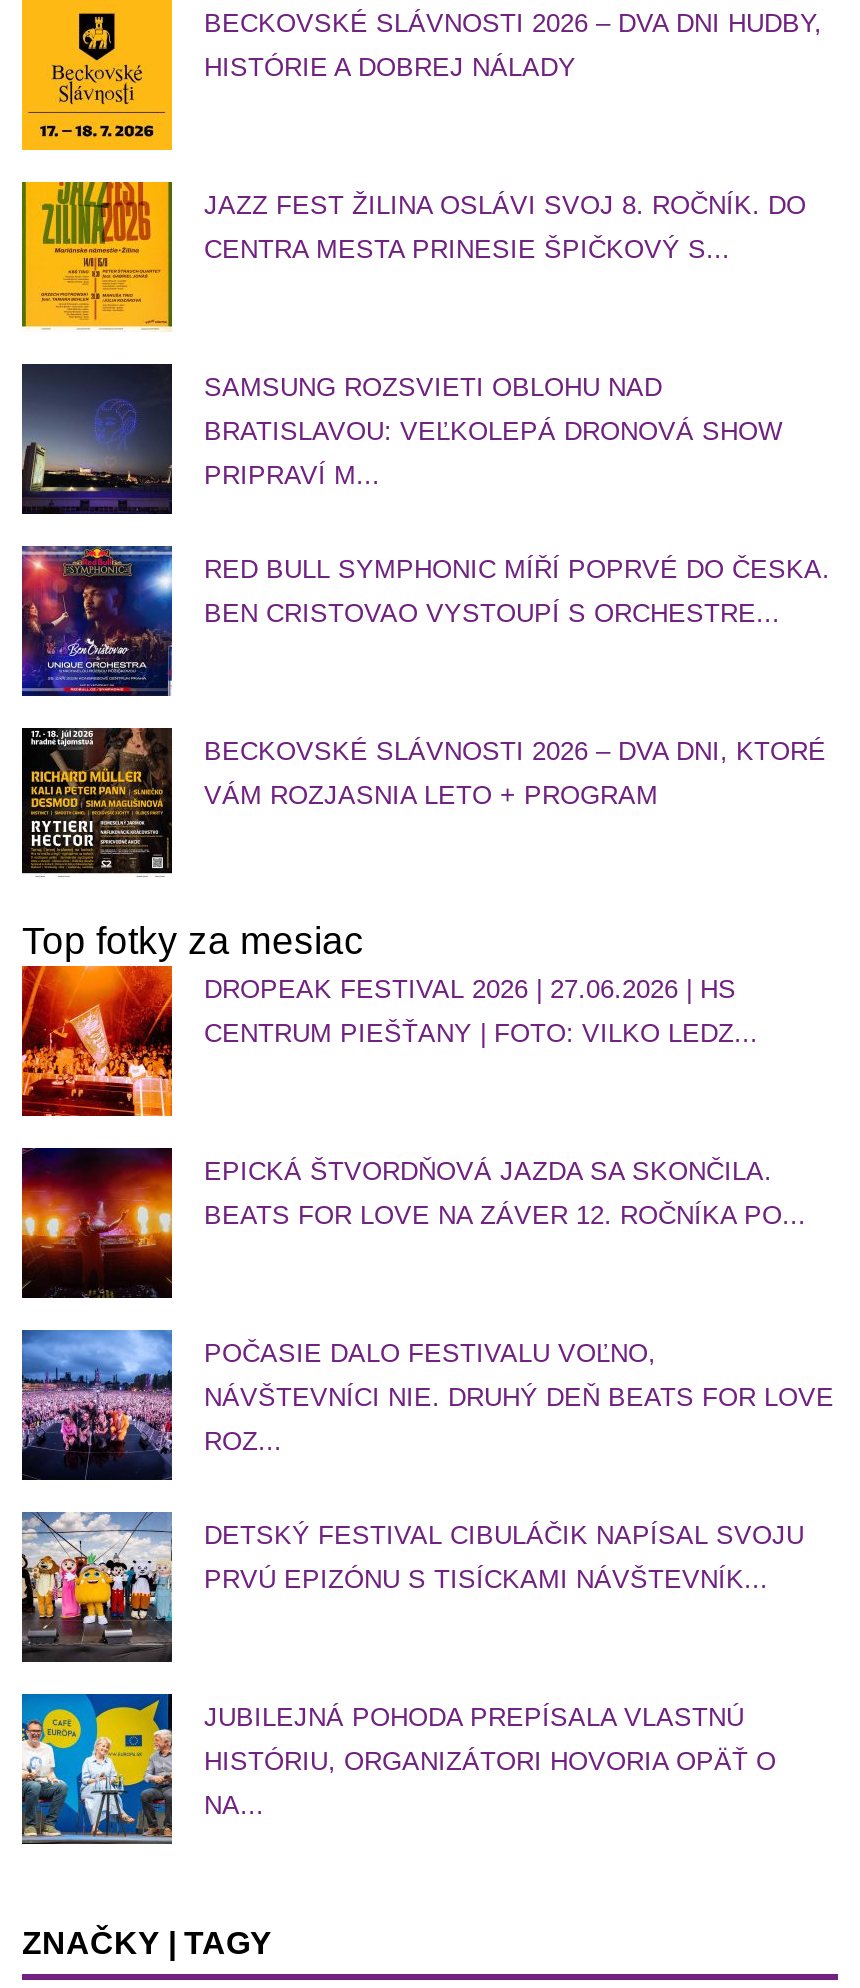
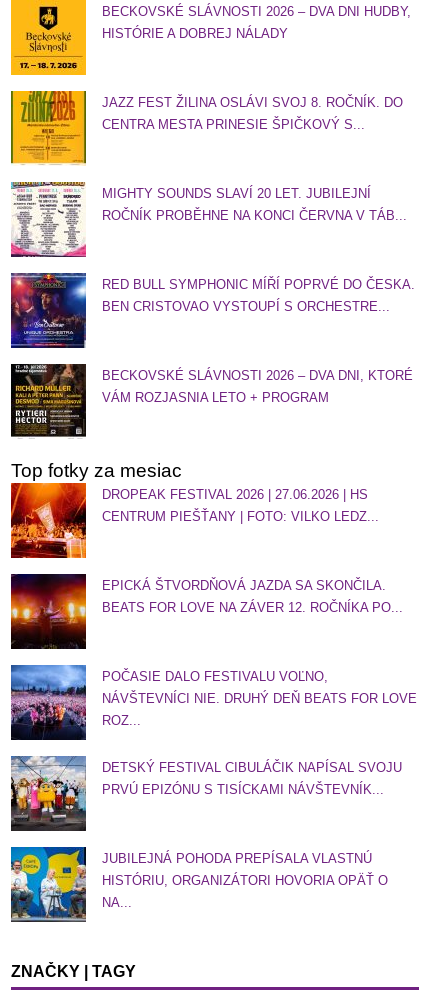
- [image]
- SAMSUNG ROZSVIETI OBLOHU NAD
- BRATISLAVOU: VEĽKOLEPÁ DRONOVÁ SHOW
- PRIPRAVÍ M...
+ [image]
+ MIGHTY SOUNDS SLAVÍ 20 LET. JUBILEJNÍ
+ ROČNÍK PROBĚHNE NA KONCI ČERVNA V TÁB...
